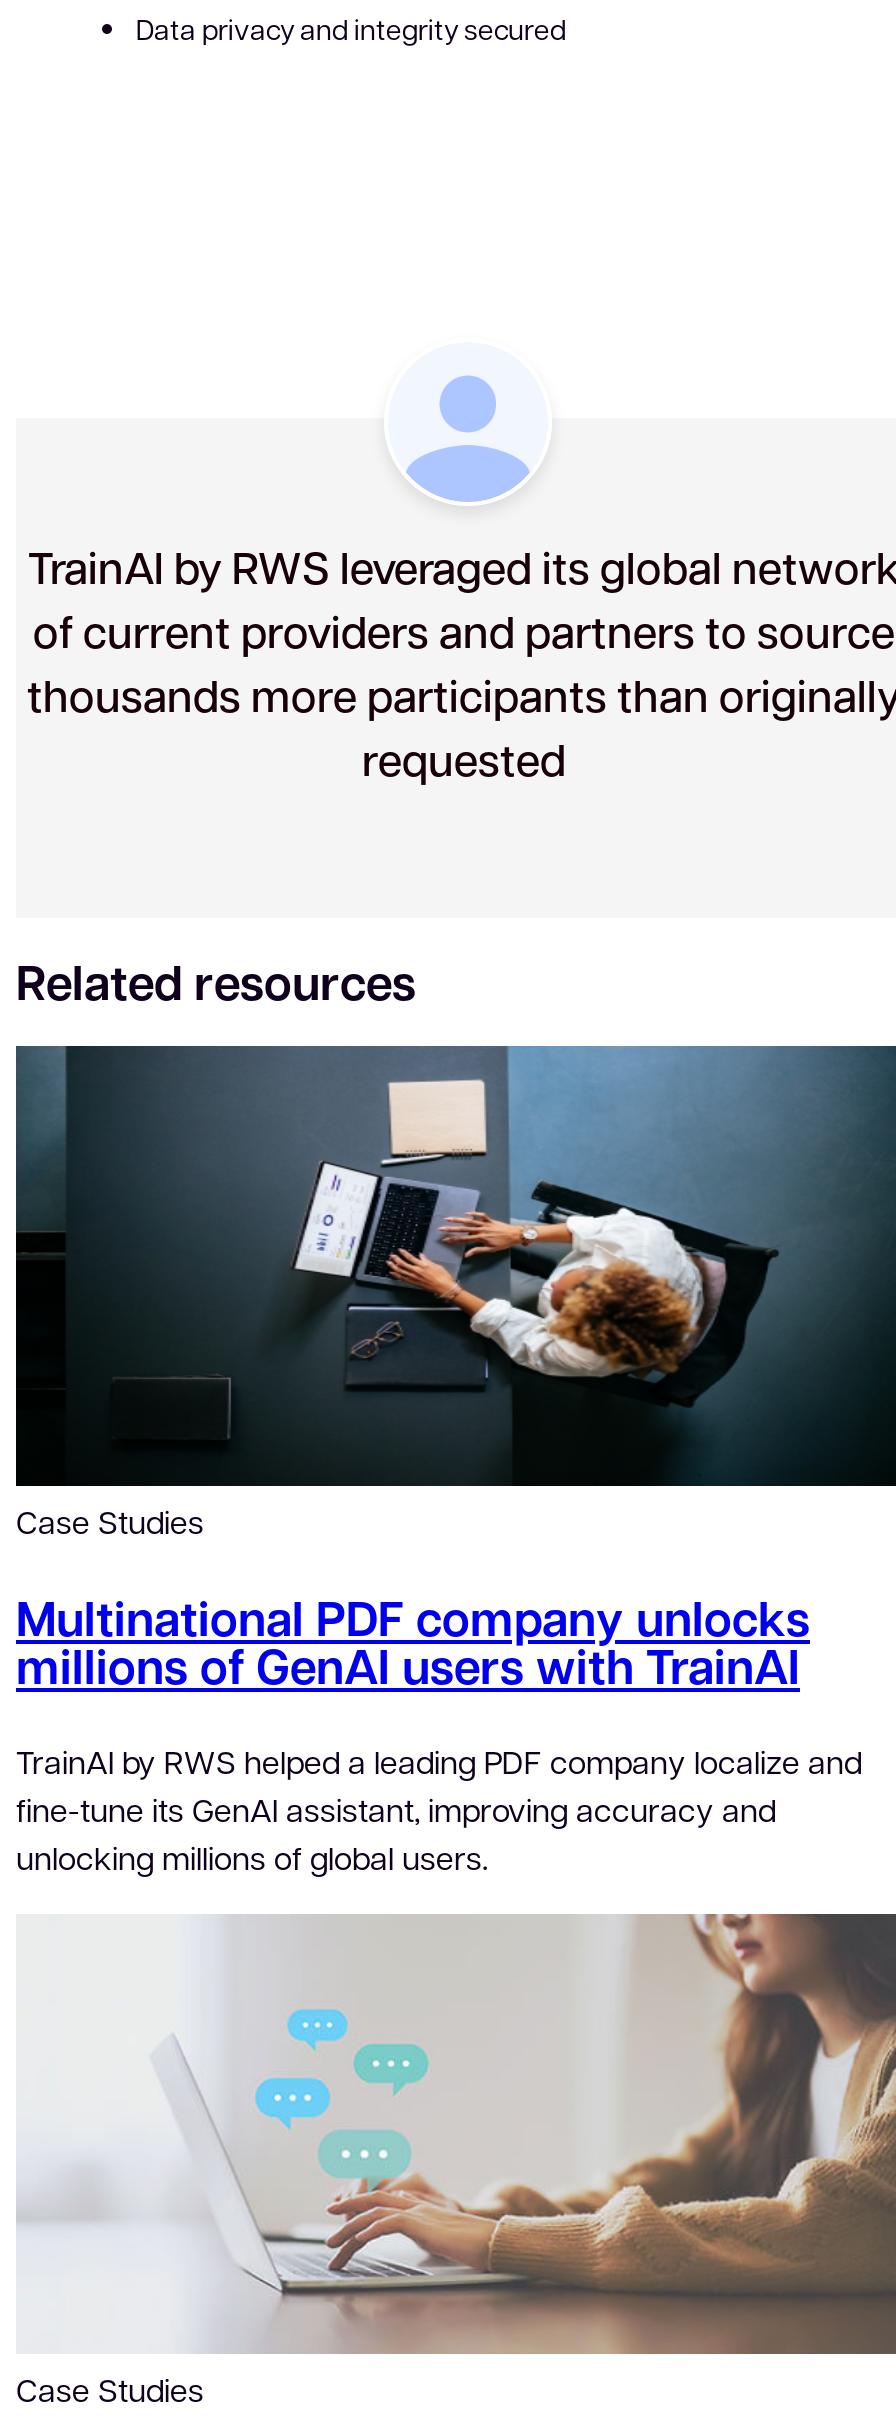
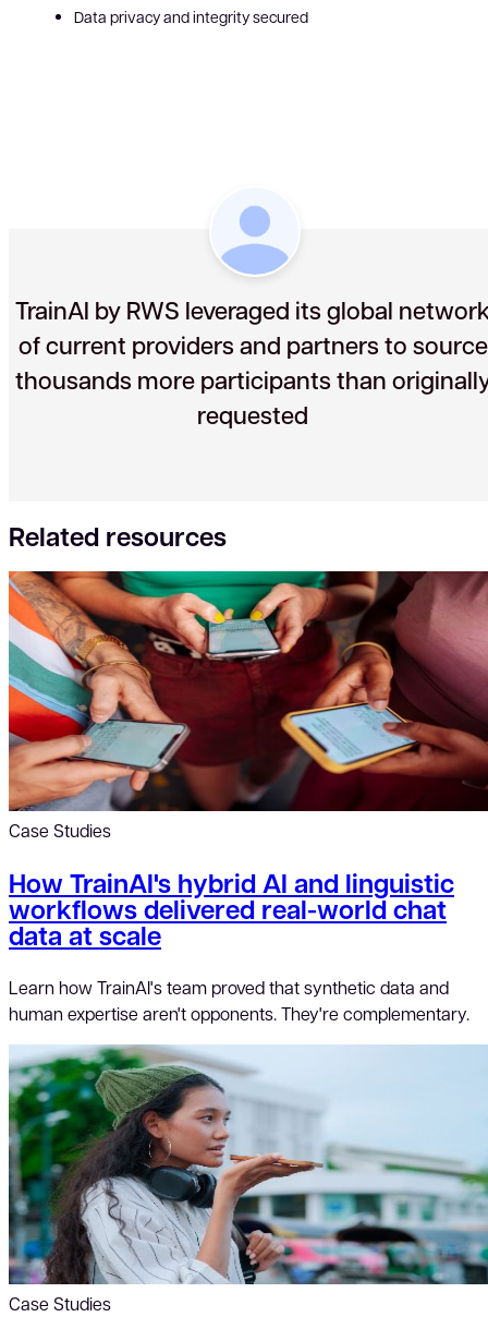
- [image]
+ [image]

- Multinational PDF company unlocks
- millions of GenAI users with TrainAI
+ How TrainAI's hybrid AI and linguistic
+ workflows delivered real-world chat
+ data at scale

- TrainAI by RWS helped a leading PDF company localize and
- fine-tune its GenAI assistant, improving accuracy and
- unlocking millions of global users.
+ Learn how TrainAI's team proved that synthetic data and
+ human expertise aren't opponents. They're complementary.

- [image]
+ [image]
